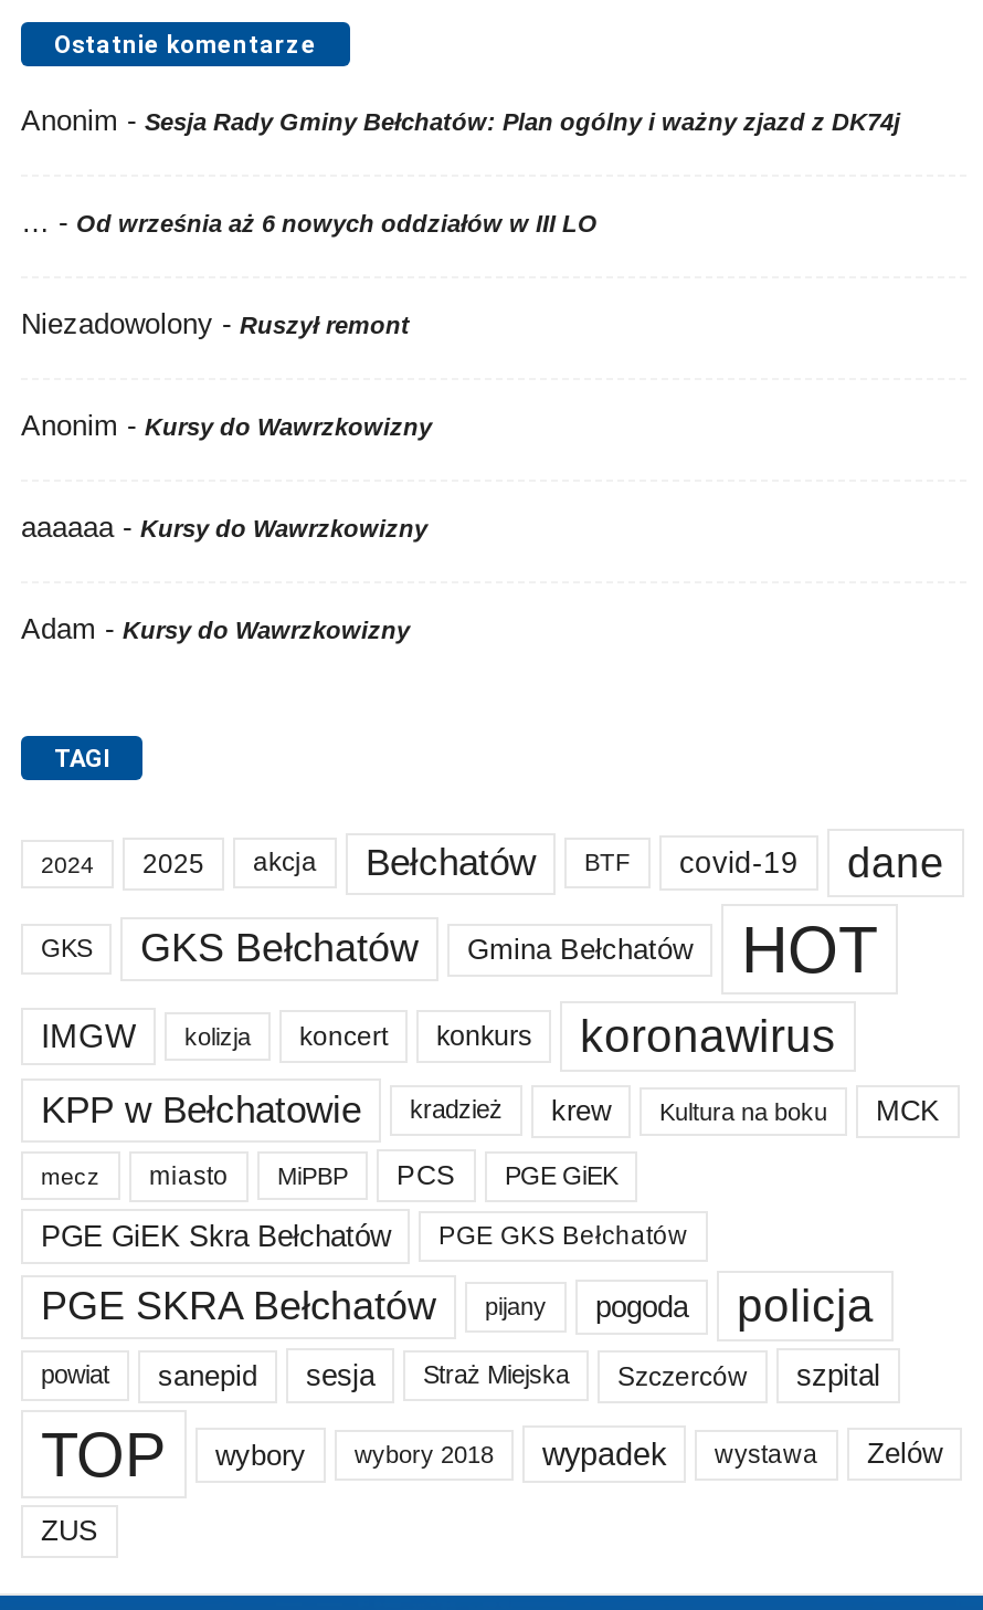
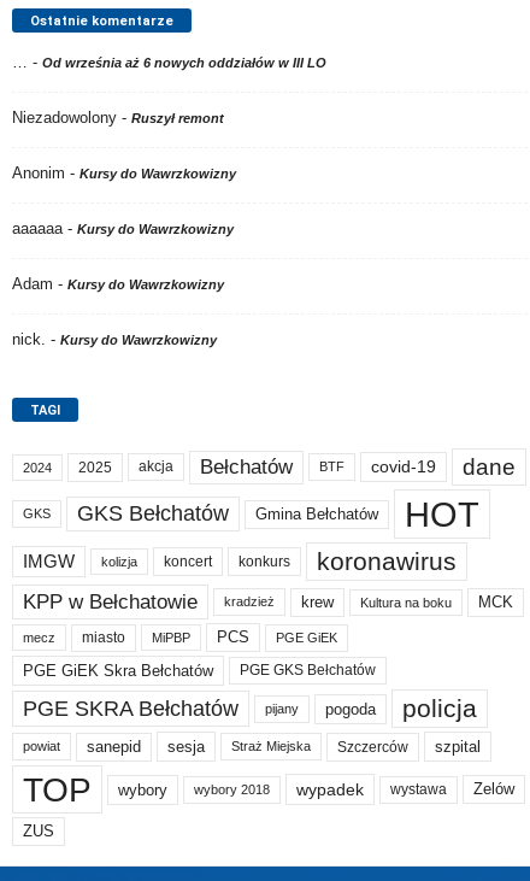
- Anonim - Sesja Rady Gminy Bełchatów: Plan ogólny i ważny zjazd z DK74j

moved up: … - Od września aż 6 nowych oddziałów w III LO | Niezadowolony - Ruszył remont | Anonim - Kursy do Wawrzkowizny | aaaaaa - Kursy do Wawrzkowizny | Adam - Kursy do Wawrzkowizny

+ nick. - Kursy do Wawrzkowizny
